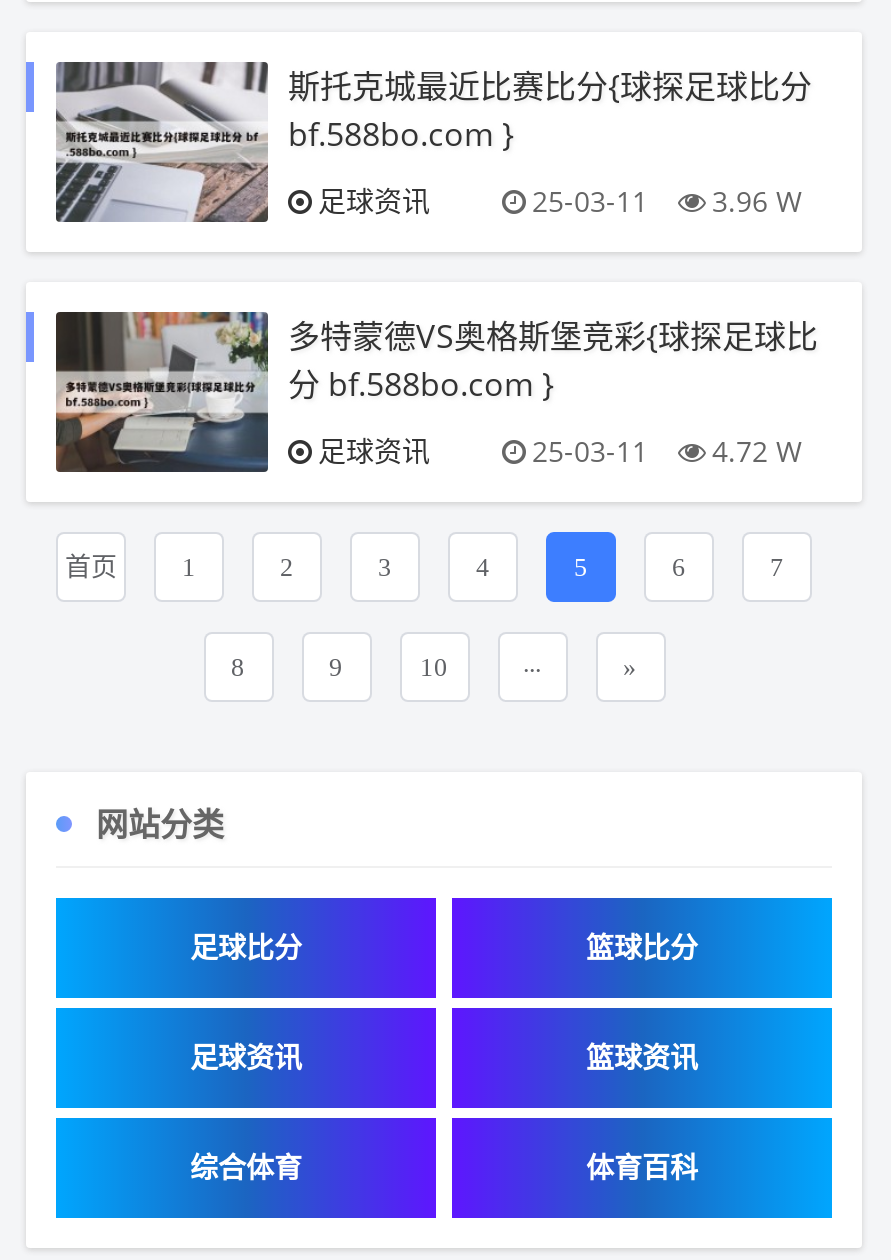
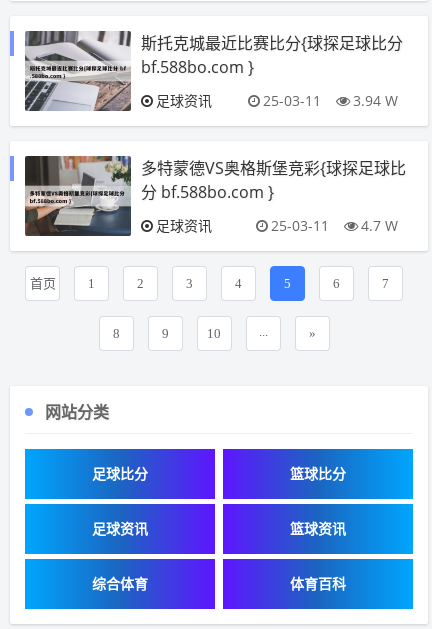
- 25-03-11 3.96 W
+ 25-03-11 3.94 W

- 25-03-11 4.72 W
+ 25-03-11 4.7 W
